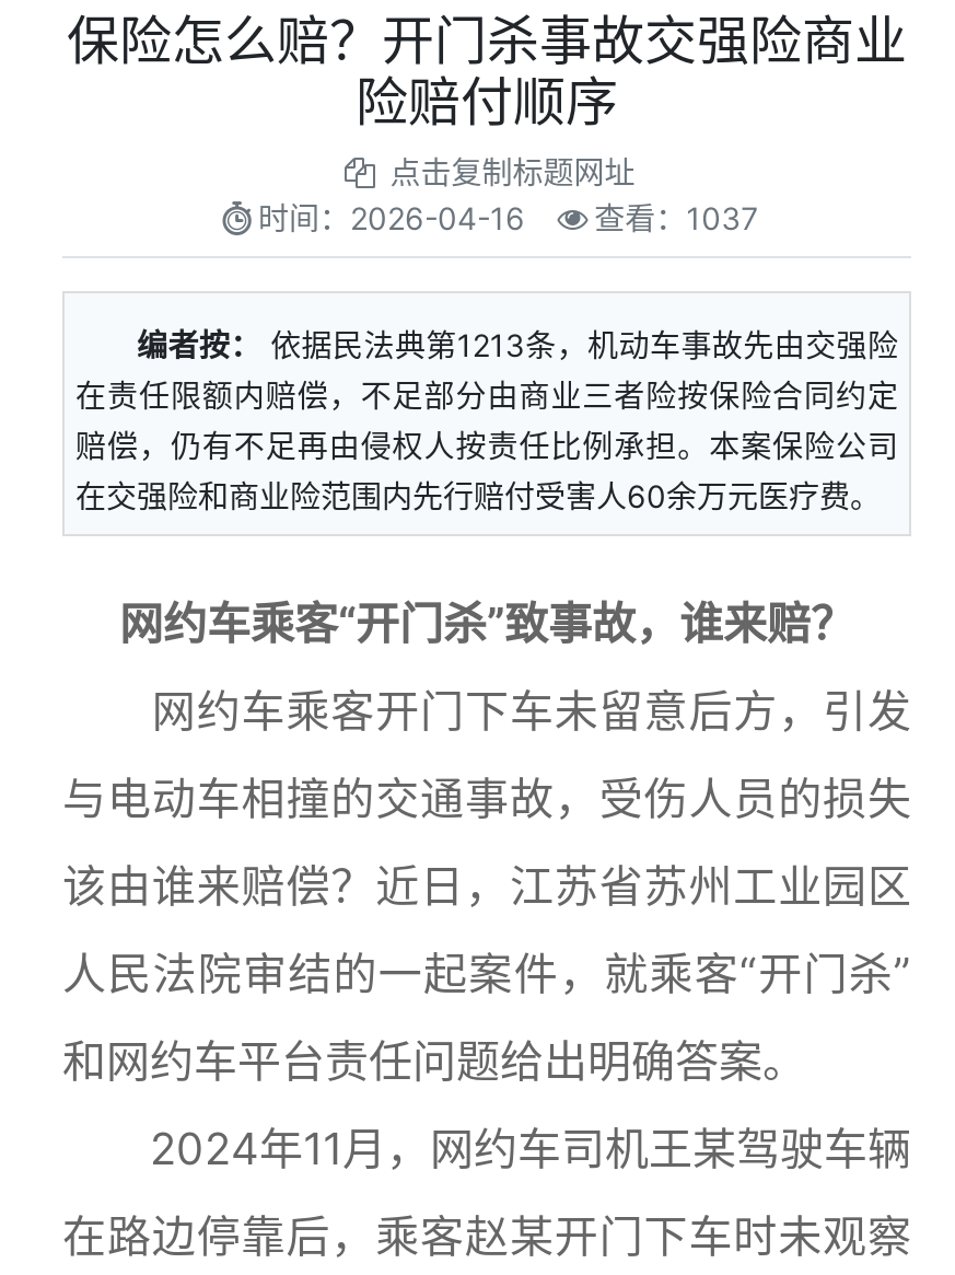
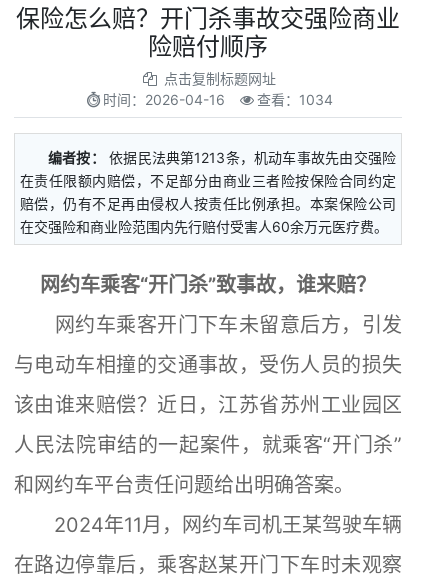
- 时间：2026-04-16 查看：1037
+ 时间：2026-04-16 查看：1034
